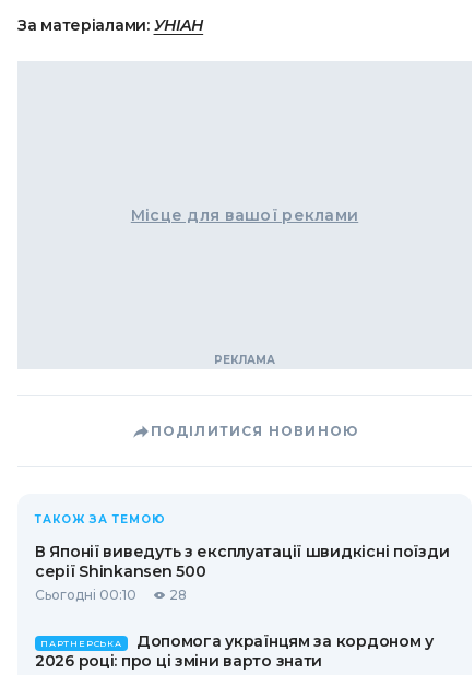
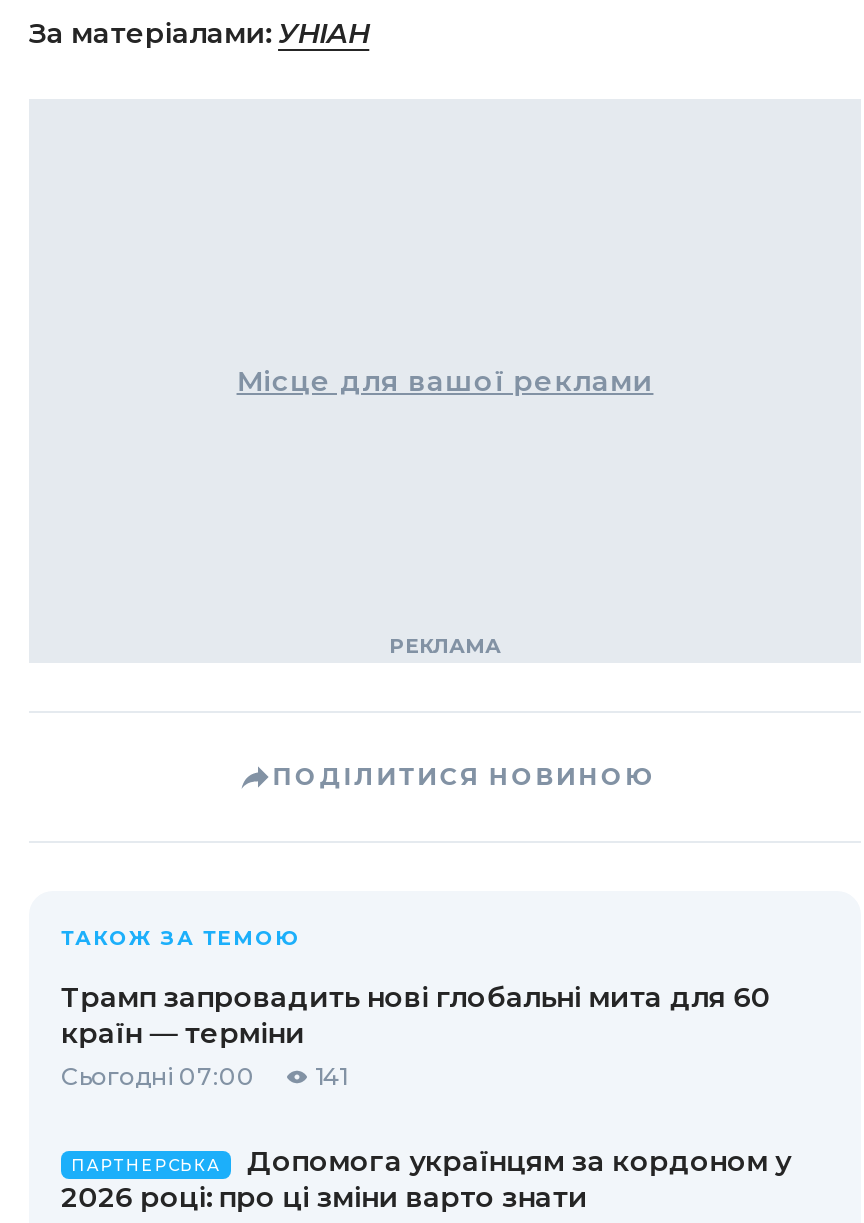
- В Японії виведуть з експлуатації швидкісні поїзди
- серії Shinkansen 500
- Сьогодні 00:10
- 28
+ Трамп запровадить нові глобальні мита для 60
+ країн — терміни
+ Сьогодні 07:00
+ 141
